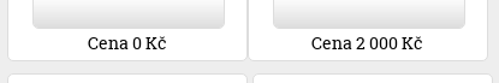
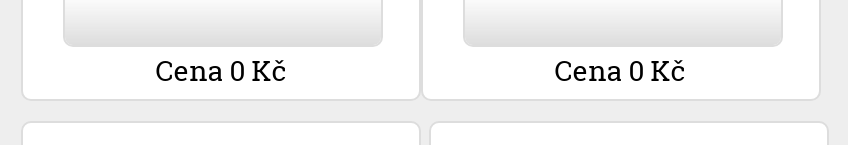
- Cena 2 000 Kč
+ Cena 0 Kč
